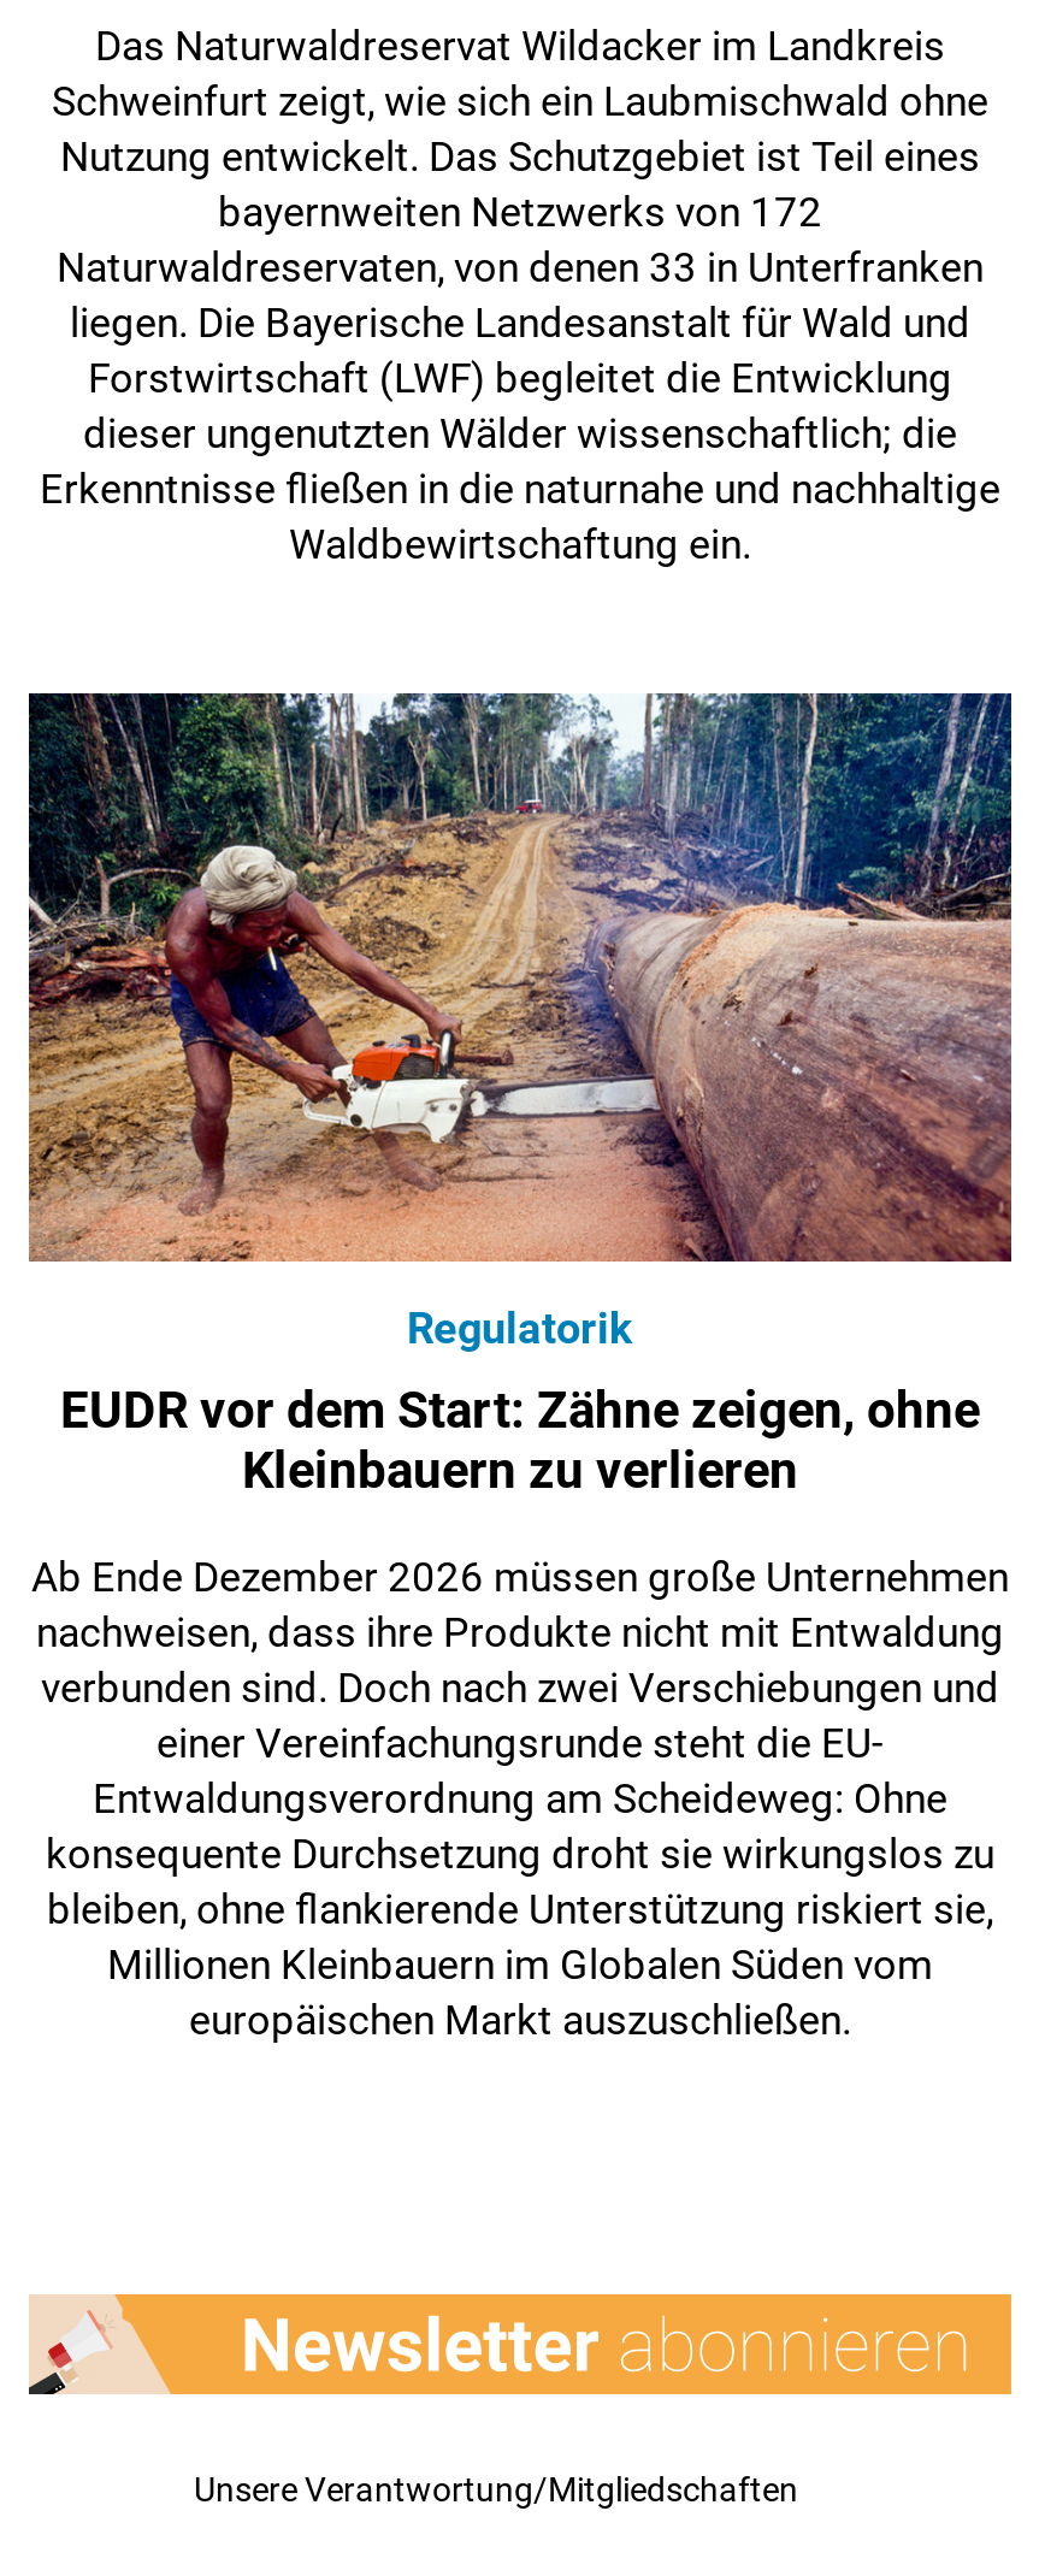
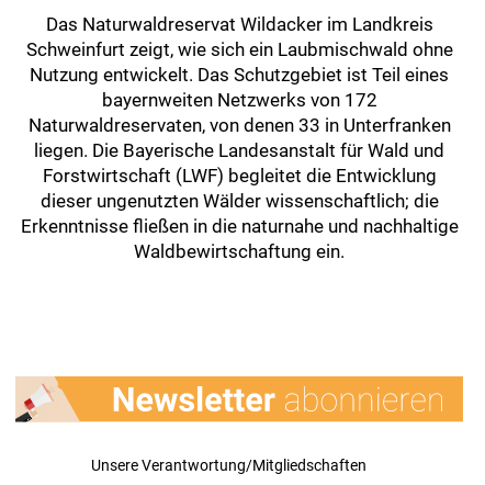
- [image]
- Regulatorik
- EUDR vor dem Start: Zähne zeigen, ohne
- Kleinbauern zu verlieren
- Ab Ende Dezember 2026 müssen große Unternehmen
- nachweisen, dass ihre Produkte nicht mit Entwaldung
- verbunden sind. Doch nach zwei Verschiebungen und
- einer Vereinfachungsrunde steht die EU-
- Entwaldungsverordnung am Scheideweg: Ohne
- konsequente Durchsetzung droht sie wirkungslos zu
- bleiben, ohne flankierende Unterstützung riskiert sie,
- Millionen Kleinbauern im Globalen Süden vom
- europäischen Markt auszuschließen.
